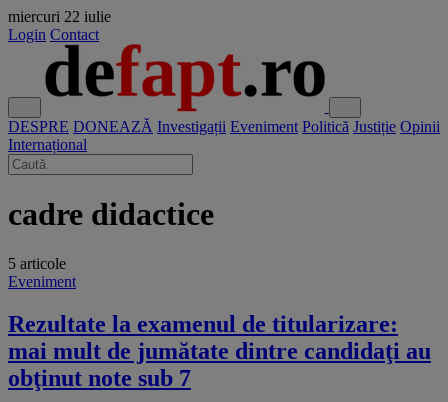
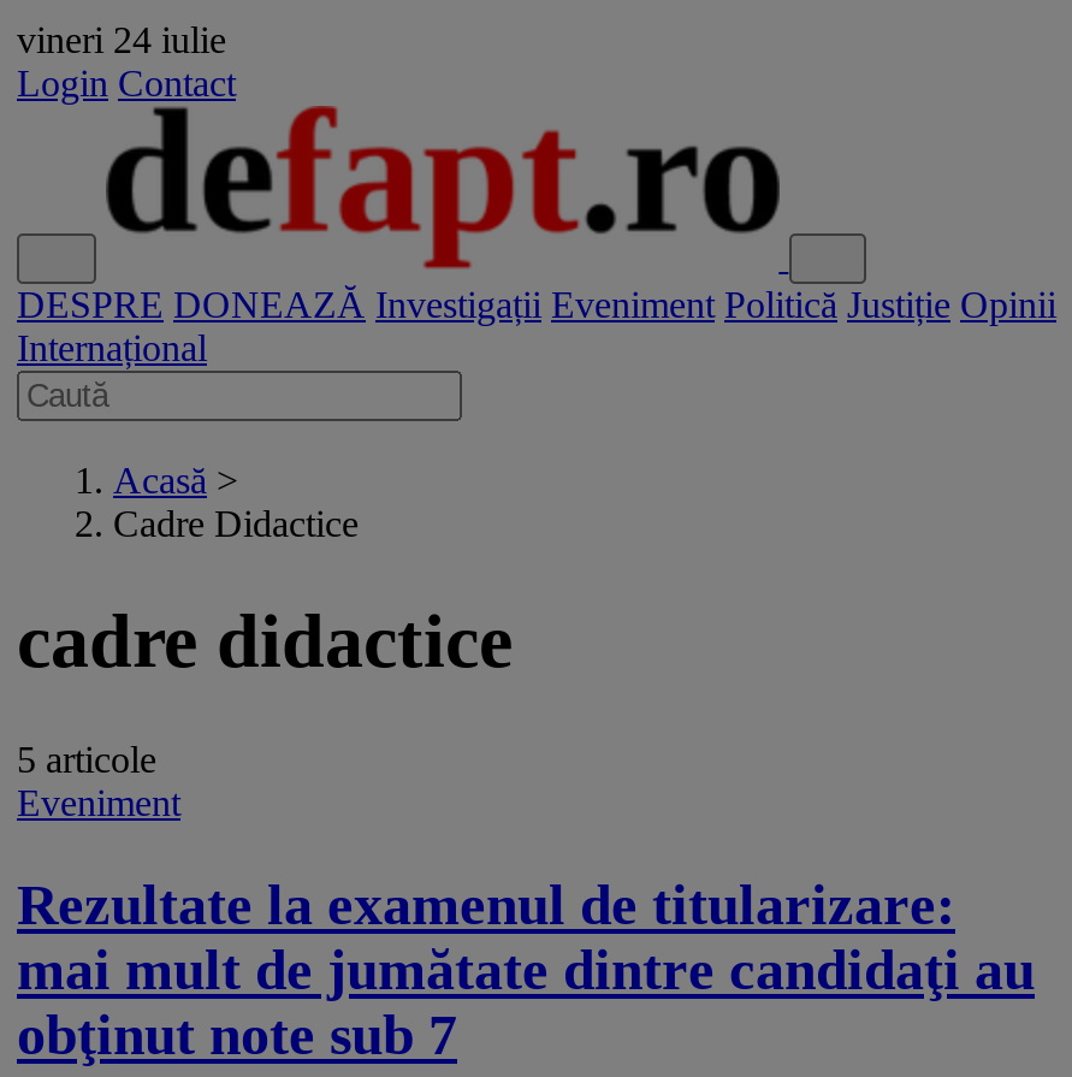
- miercuri 22 iulie
+ vineri 24 iulie

+ Acasă >
+ Cadre Didactice
